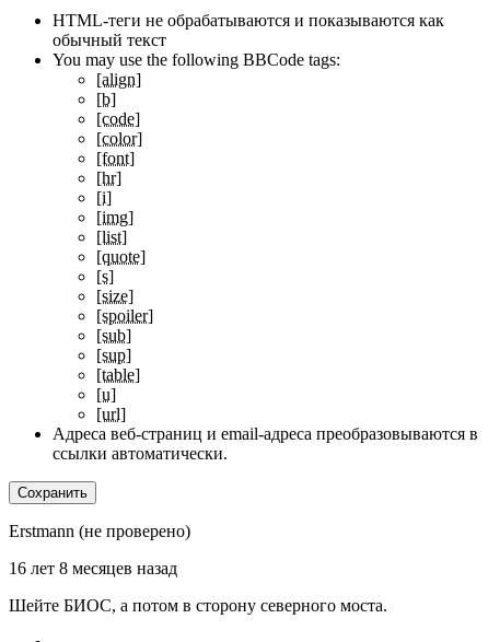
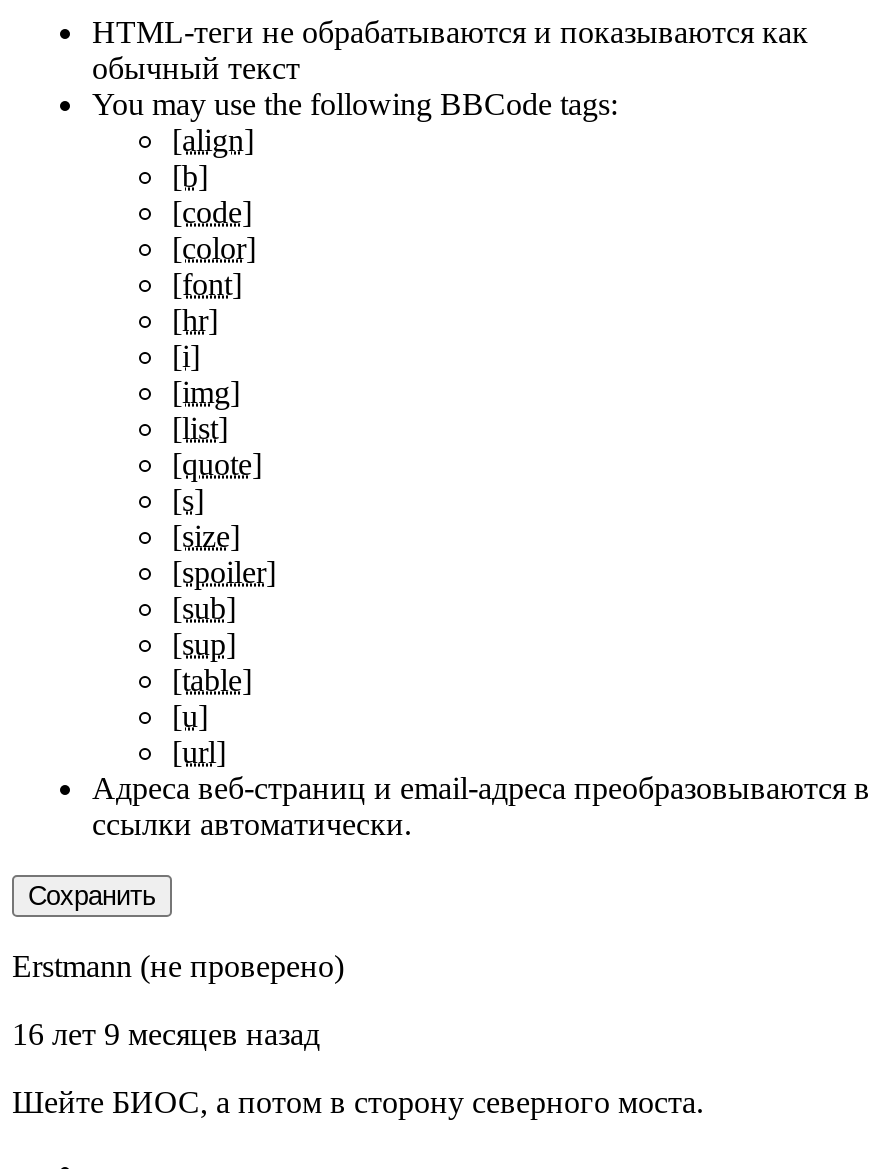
- 16 лет 8 месяцев назад
+ 16 лет 9 месяцев назад
